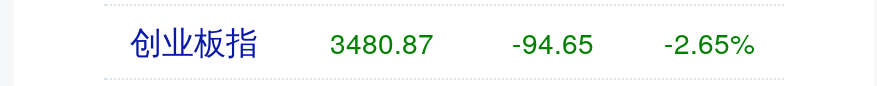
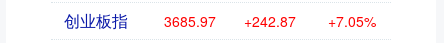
- 3480.87
+ 3685.97

- -94.65
+ +242.87

- -2.65%
+ +7.05%
